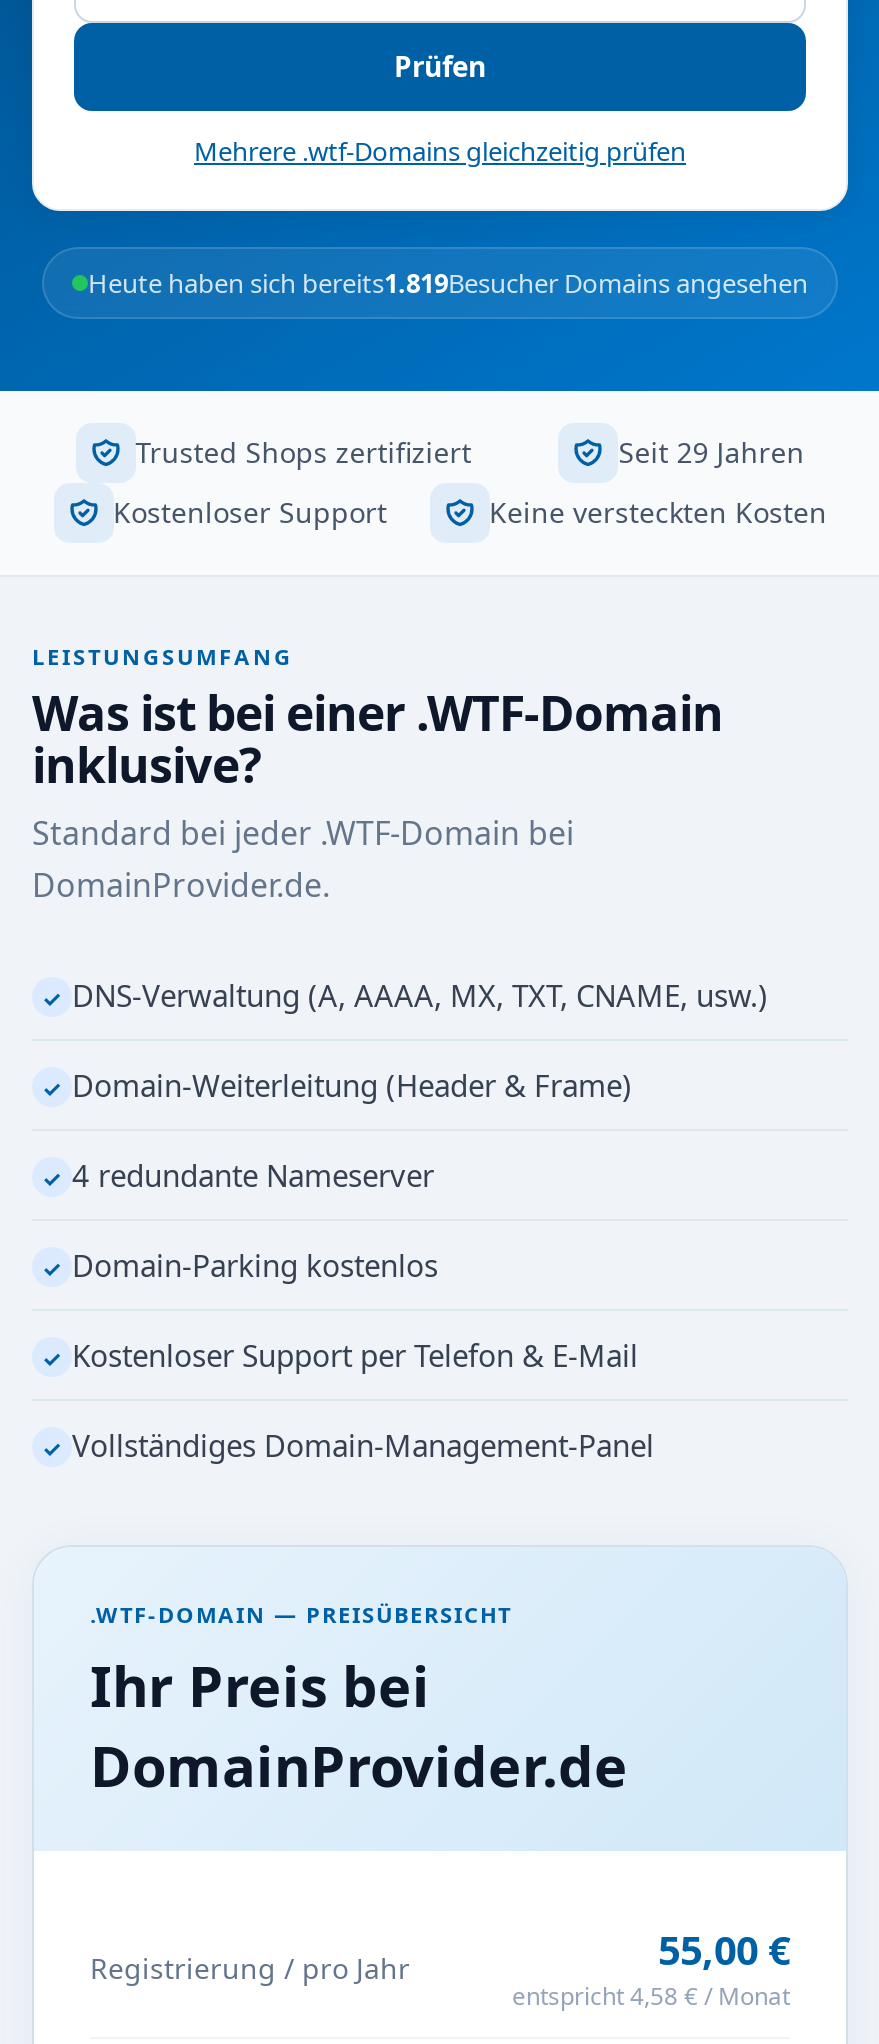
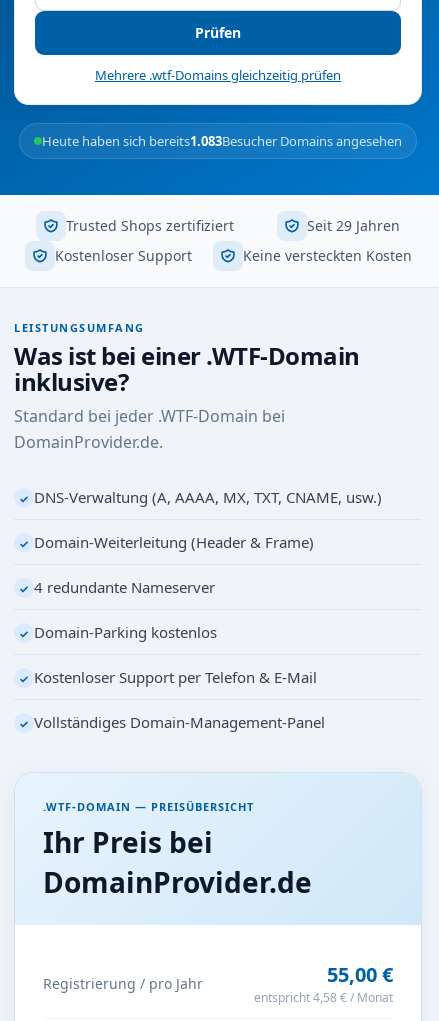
- Heute haben sich bereits1.819Besucher Domains angesehen
+ Heute haben sich bereits1.083Besucher Domains angesehen
